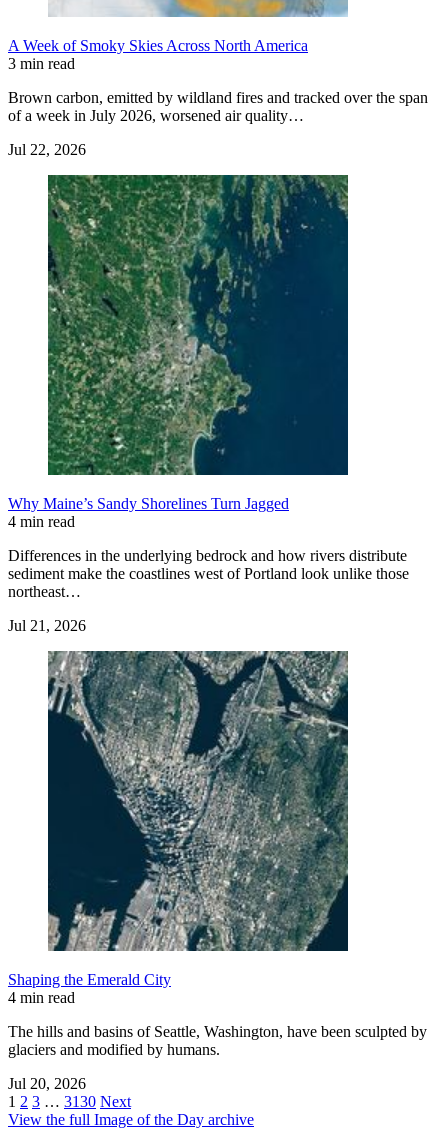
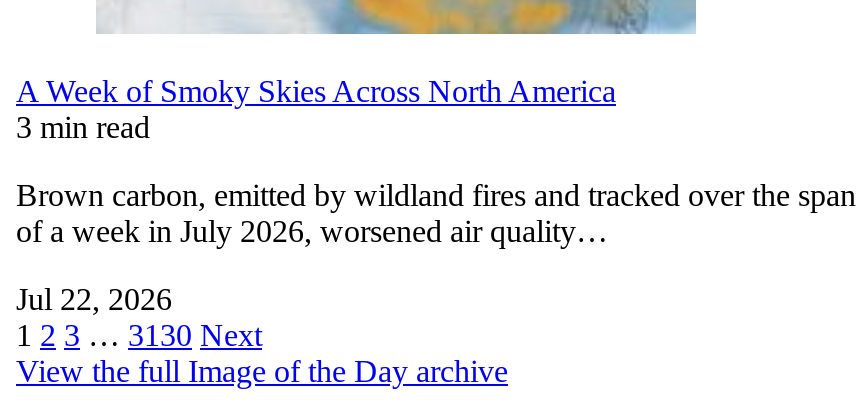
- [image]
- Why Maine’s Sandy Shorelines Turn Jagged
- 4 min read
- Differences in the underlying bedrock and how rivers distribute
- sediment make the coastlines west of Portland look unlike those
- northeast…
- Jul 21, 2026

- [image]
- Shaping the Emerald City
- 4 min read
- The hills and basins of Seattle, Washington, have been sculpted by
- glaciers and modified by humans.
- Jul 20, 2026
